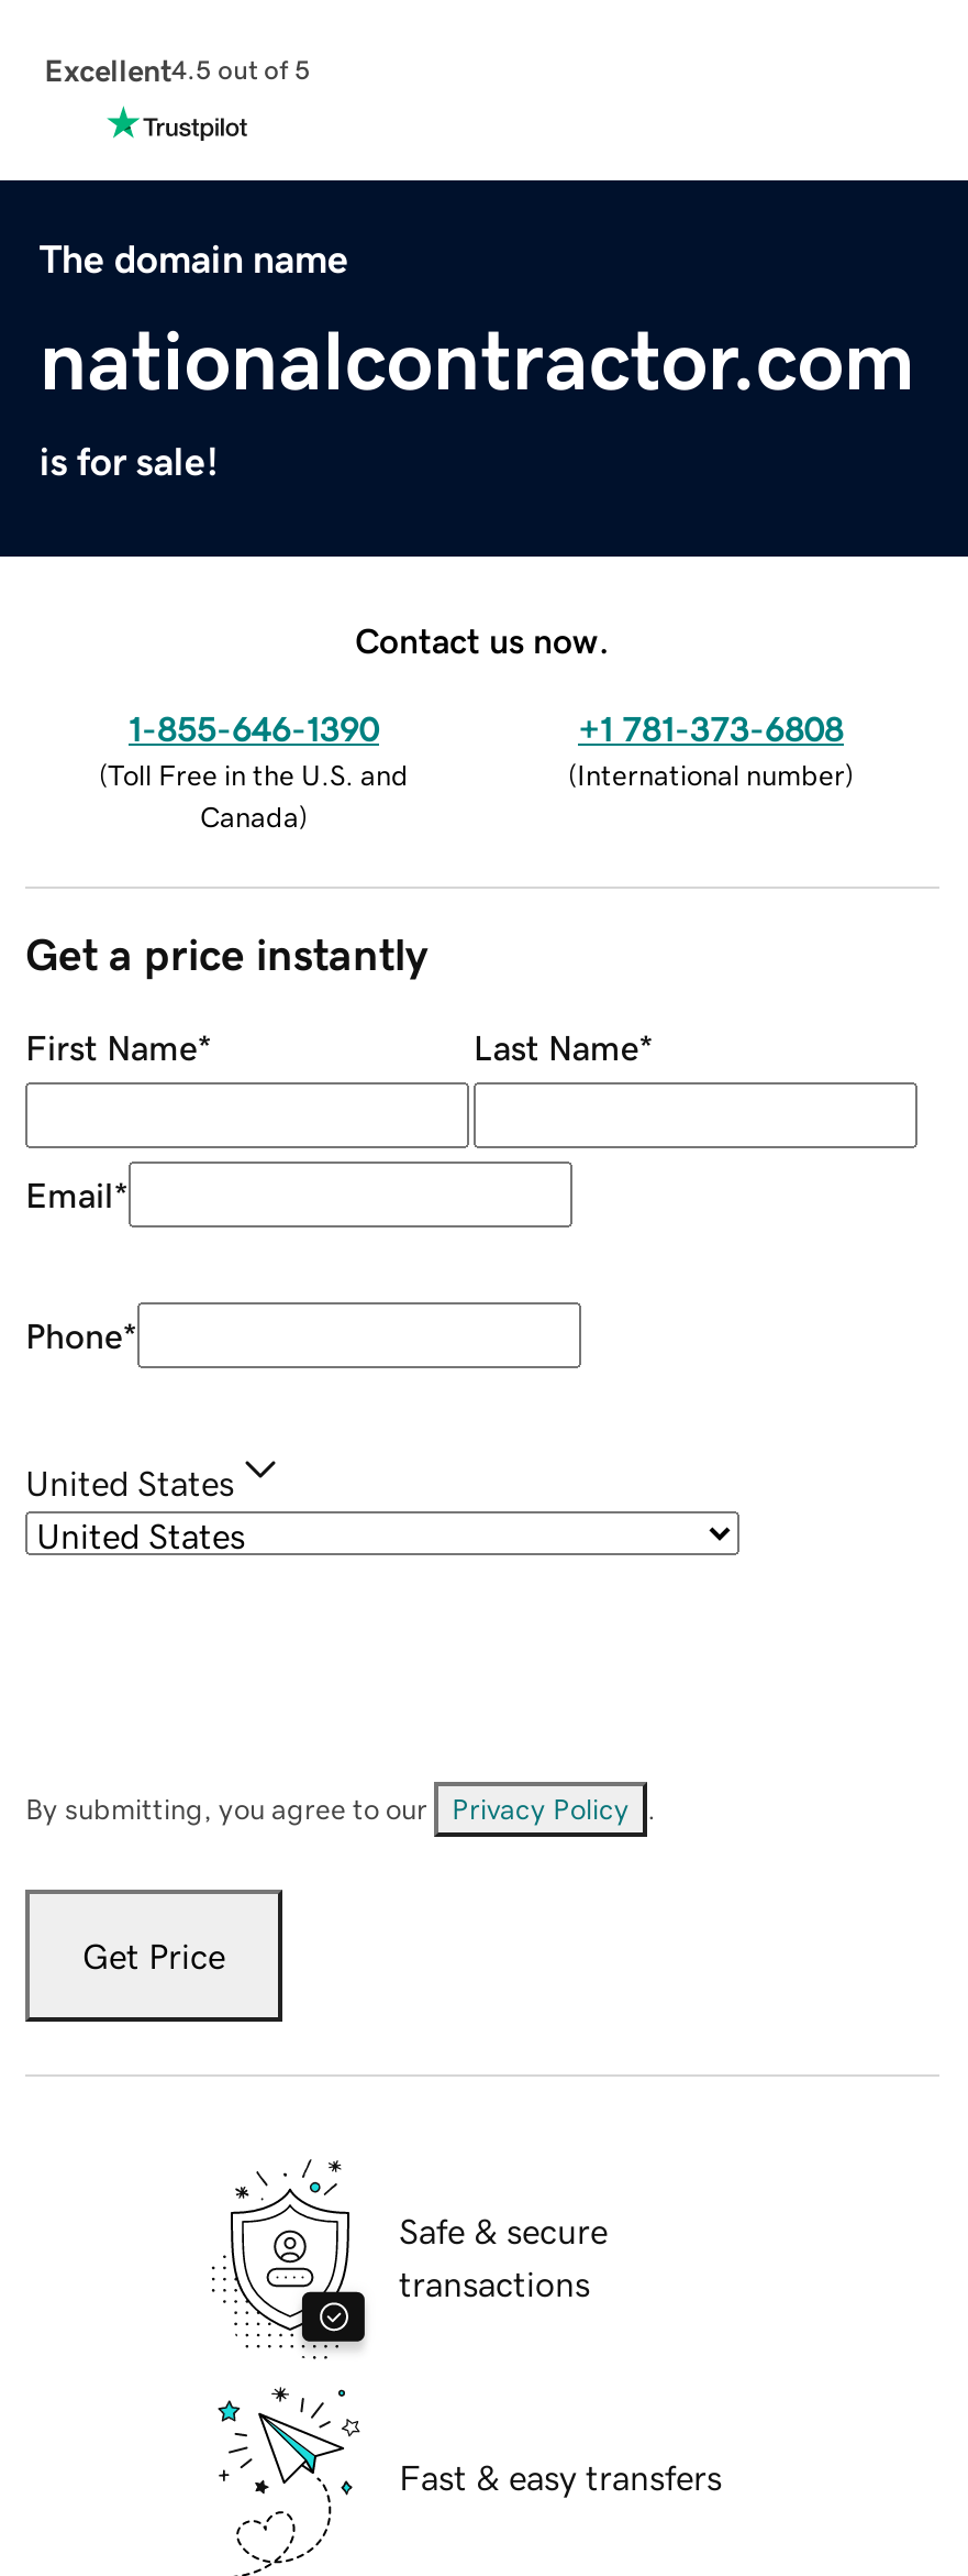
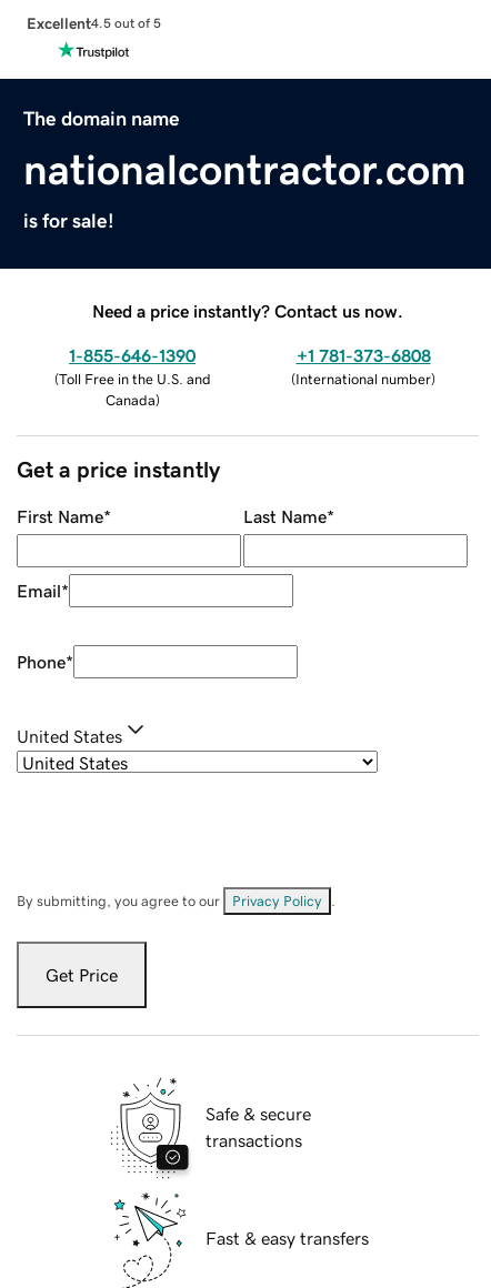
- Contact us now.
+ Need a price instantly? Contact us now.
